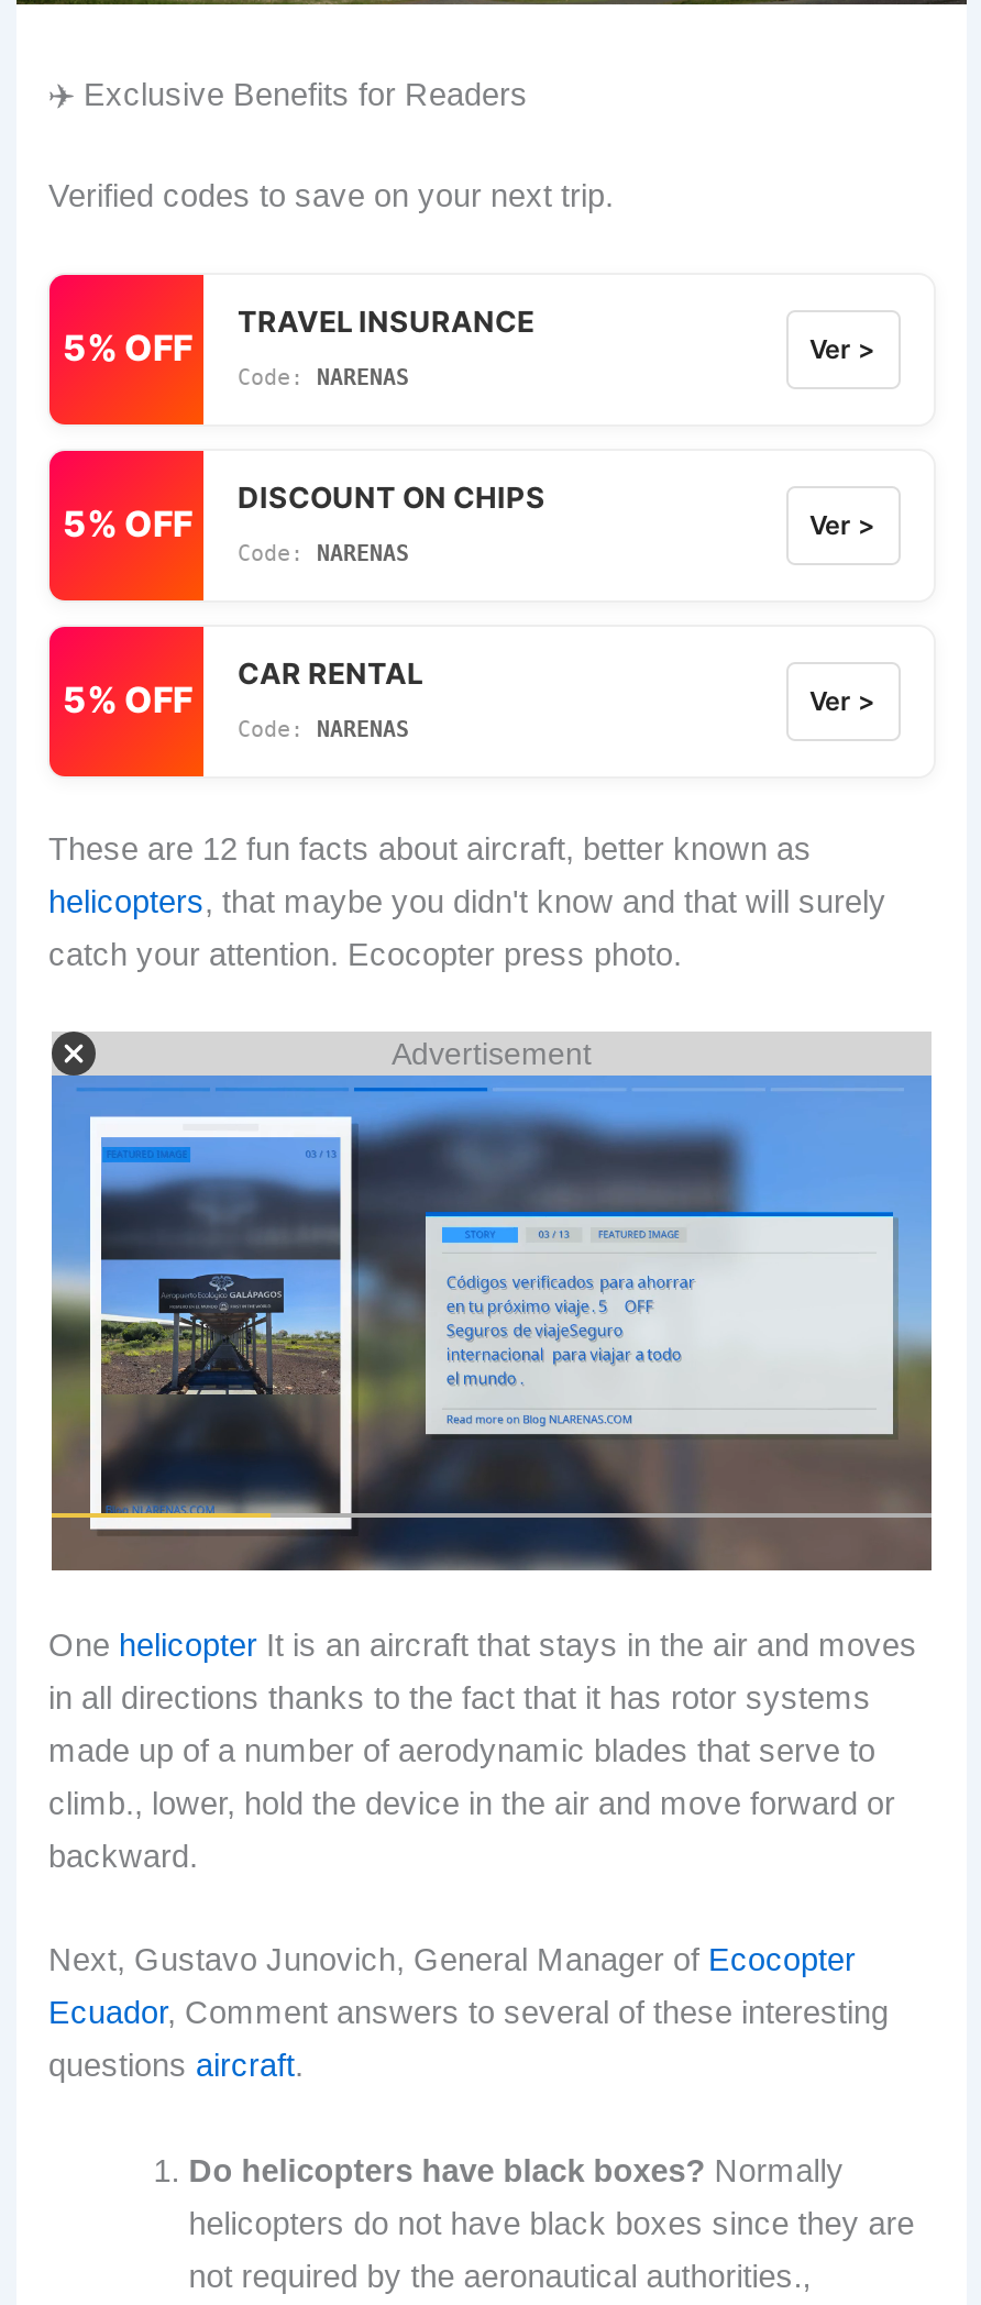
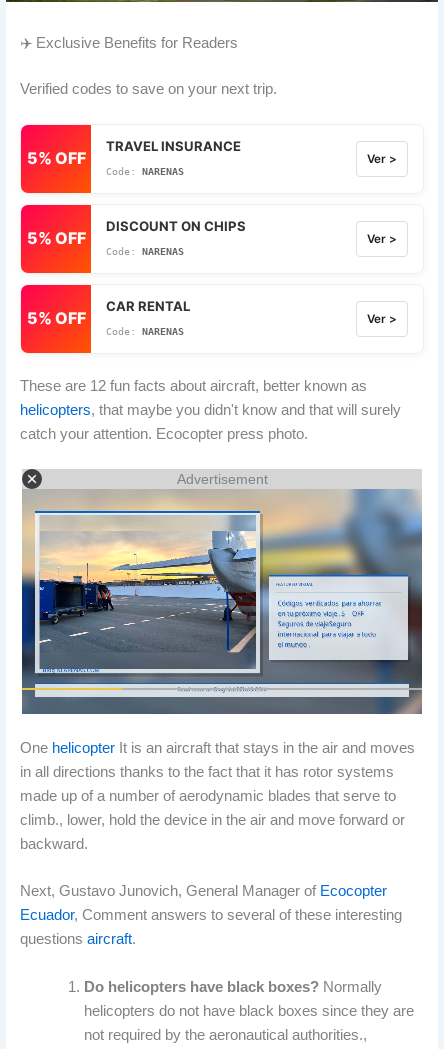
- [image]
+ [image]
